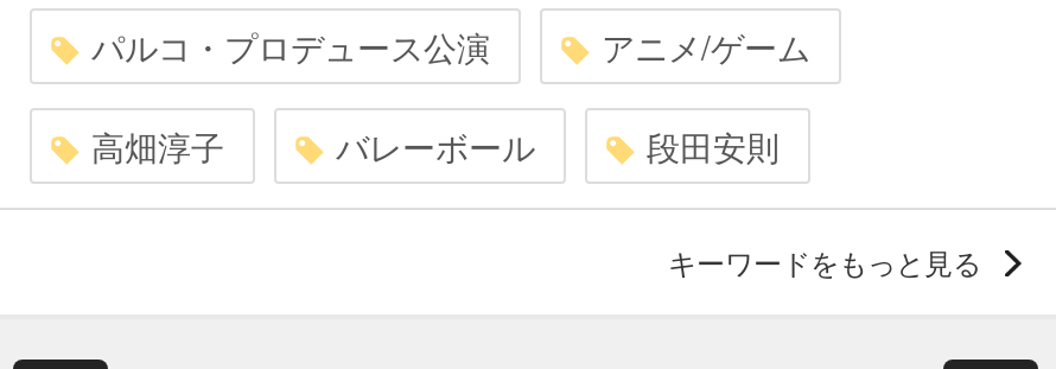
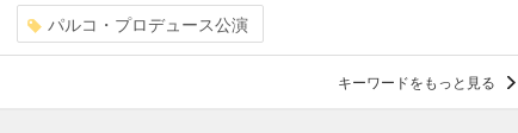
- アニメ/ゲーム
- 高畑淳子
- バレーボール
- 段田安則
